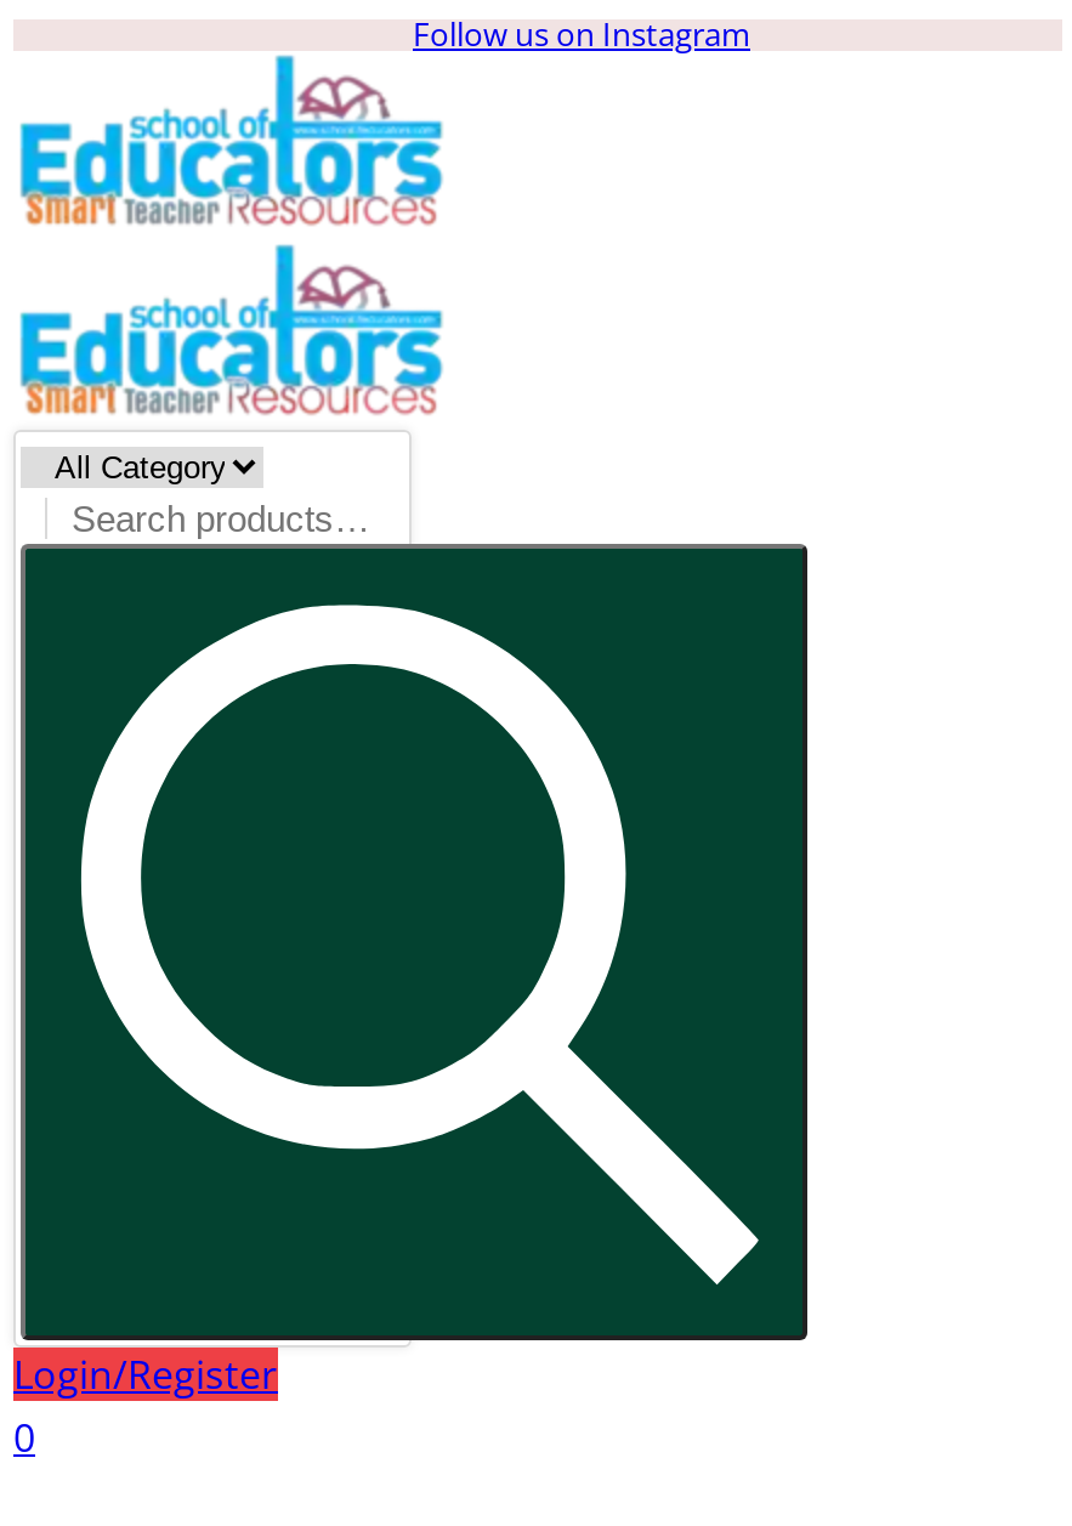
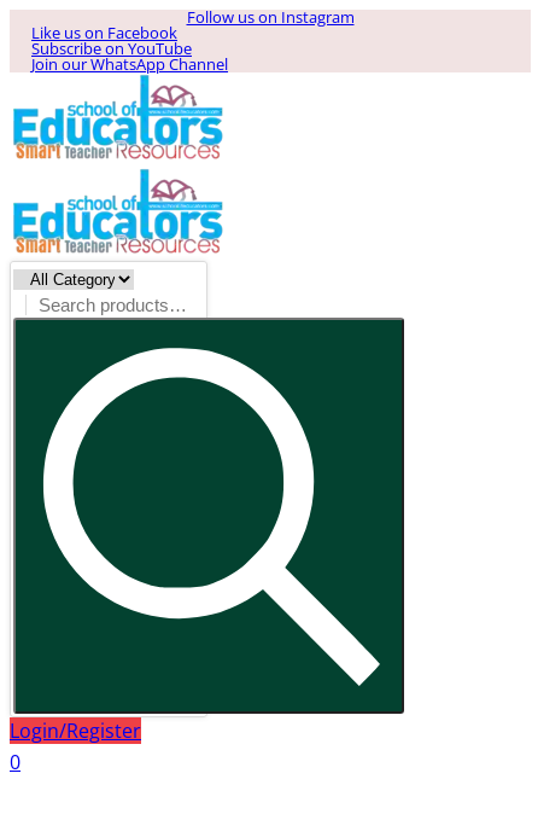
+ Like us on Facebook
+ Subscribe on YouTube
+ Join our WhatsApp Channel
